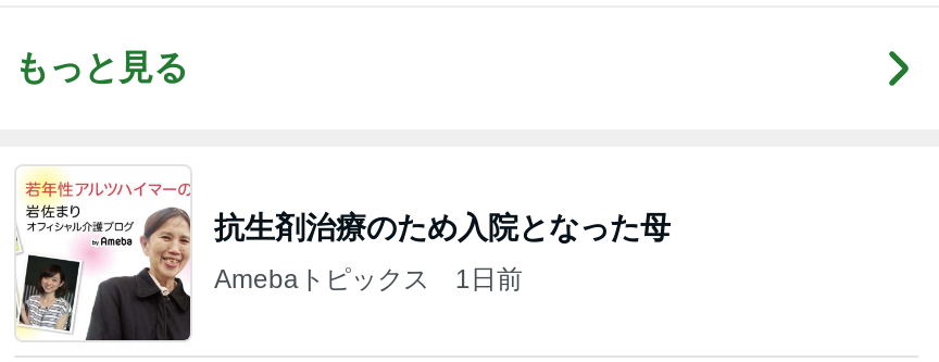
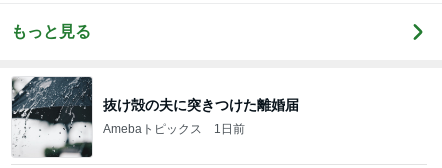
- [image]
- 抗生剤治療のため入院となった母
+ [image]
+ 抜け殻の夫に突きつけた離婚届
